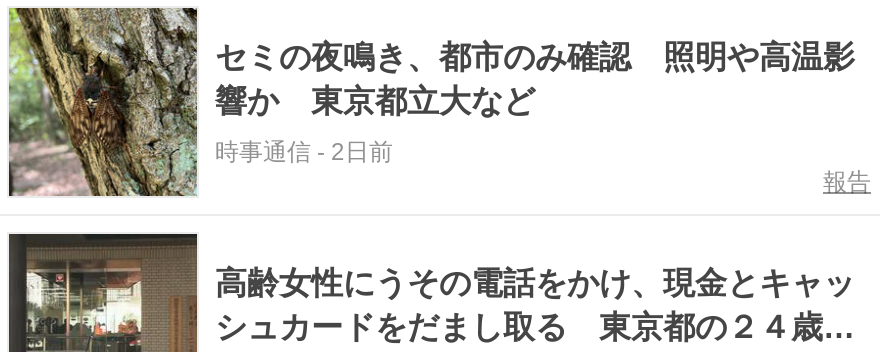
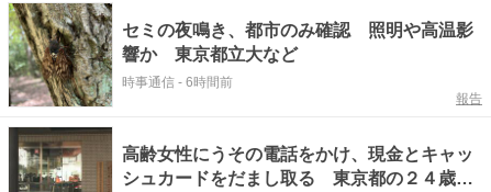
- 時事通信- 2日前
+ 時事通信- 6時間前
